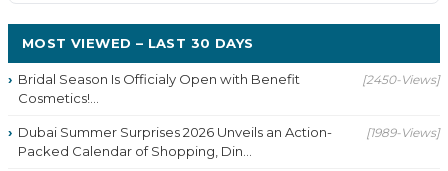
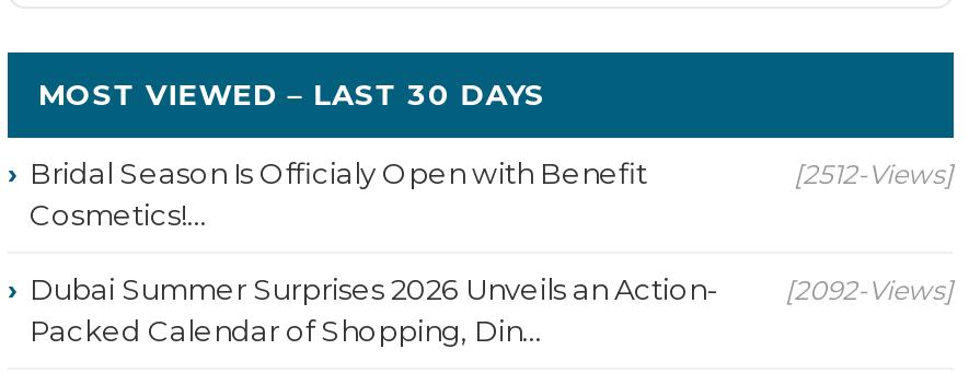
- [2450-Views]
+ [2512-Views]

- [1989-Views]
+ [2092-Views]
